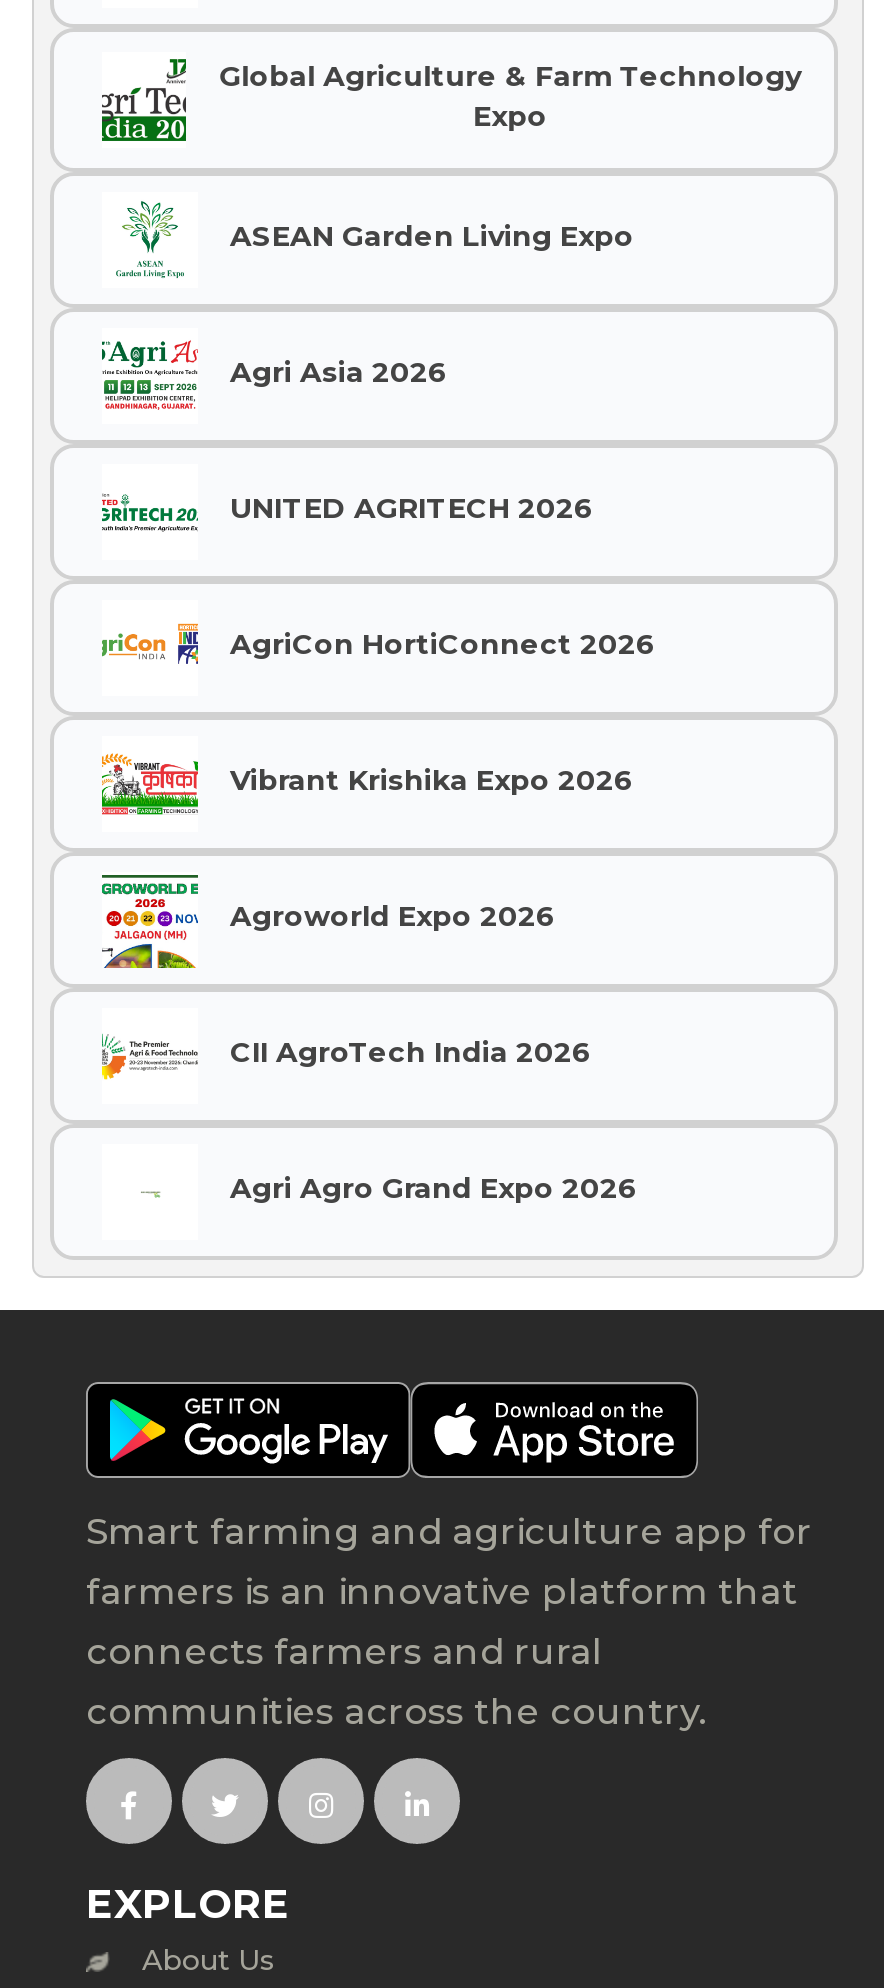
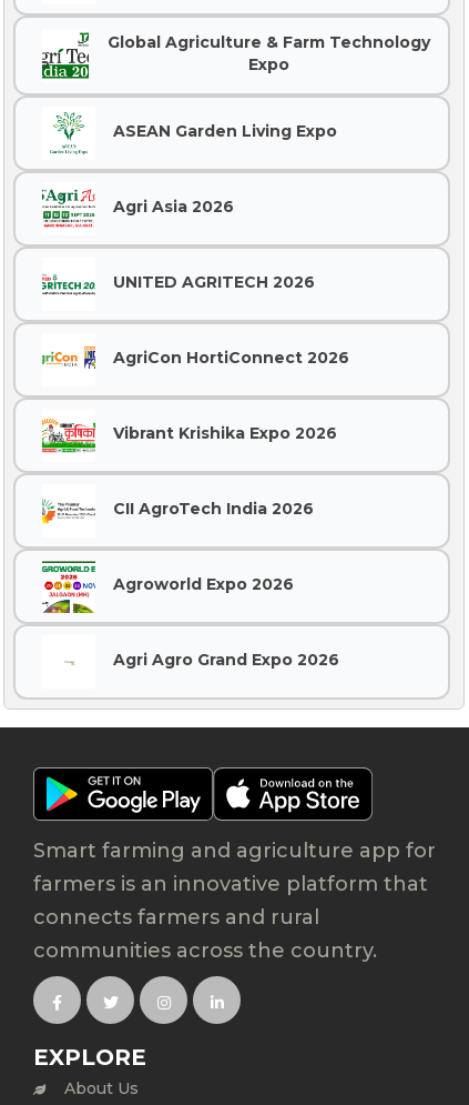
moved down: [image] | Agroworld Expo 2026

moved up: CII AgroTech India 2026
